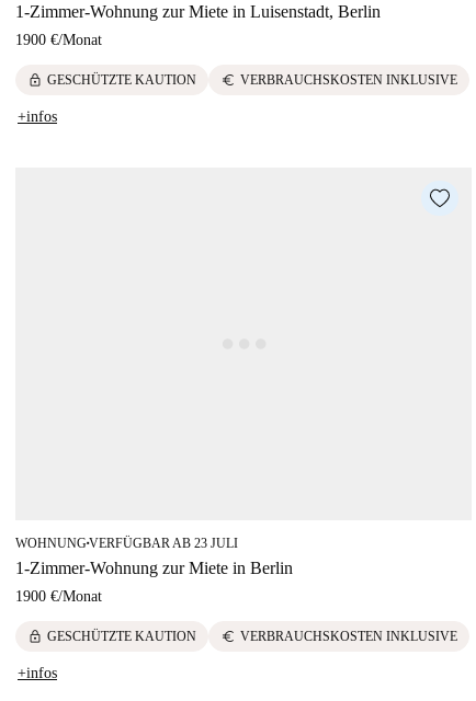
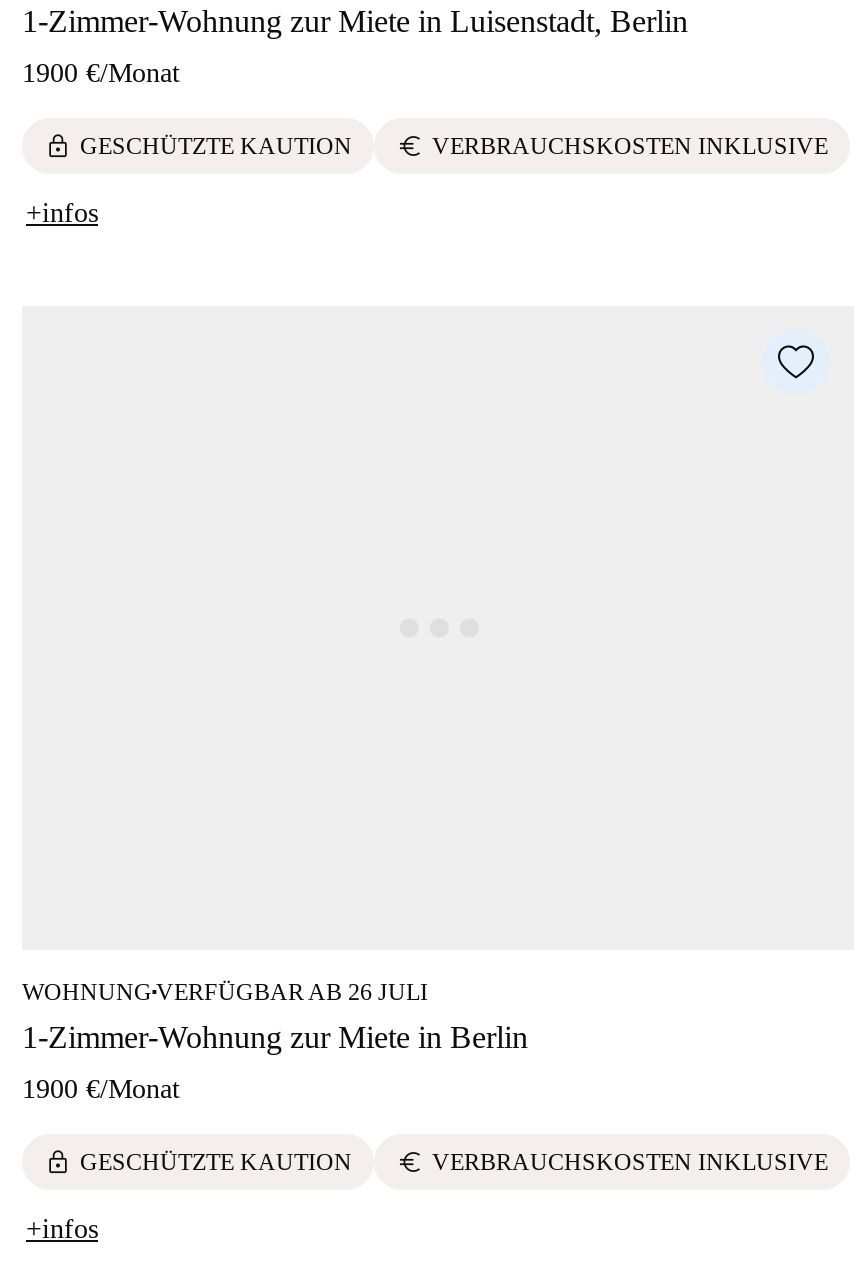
- WOHNUNG VERFÜGBAR AB 23 JULI
+ WOHNUNG VERFÜGBAR AB 26 JULI
